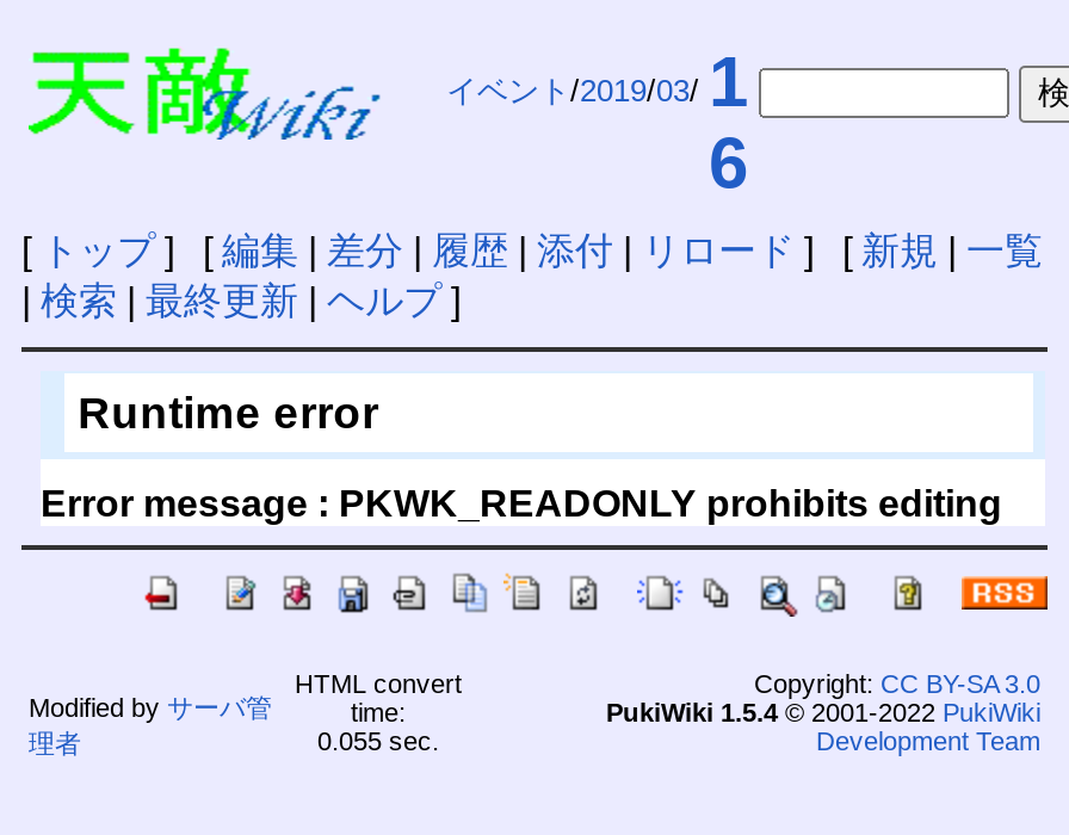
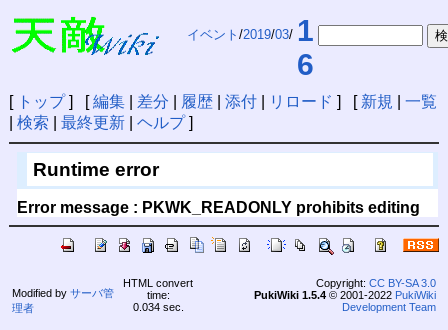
- 0.055 sec.
+ 0.034 sec.
